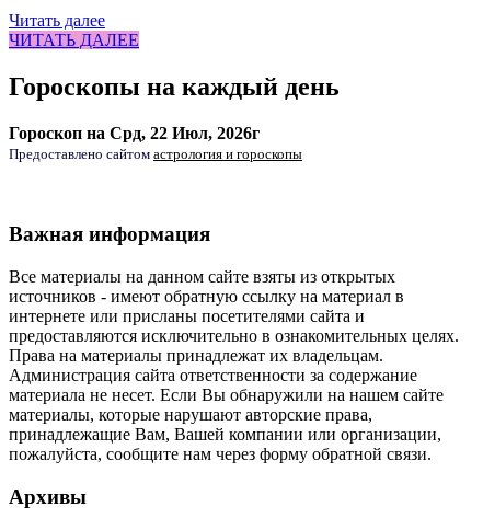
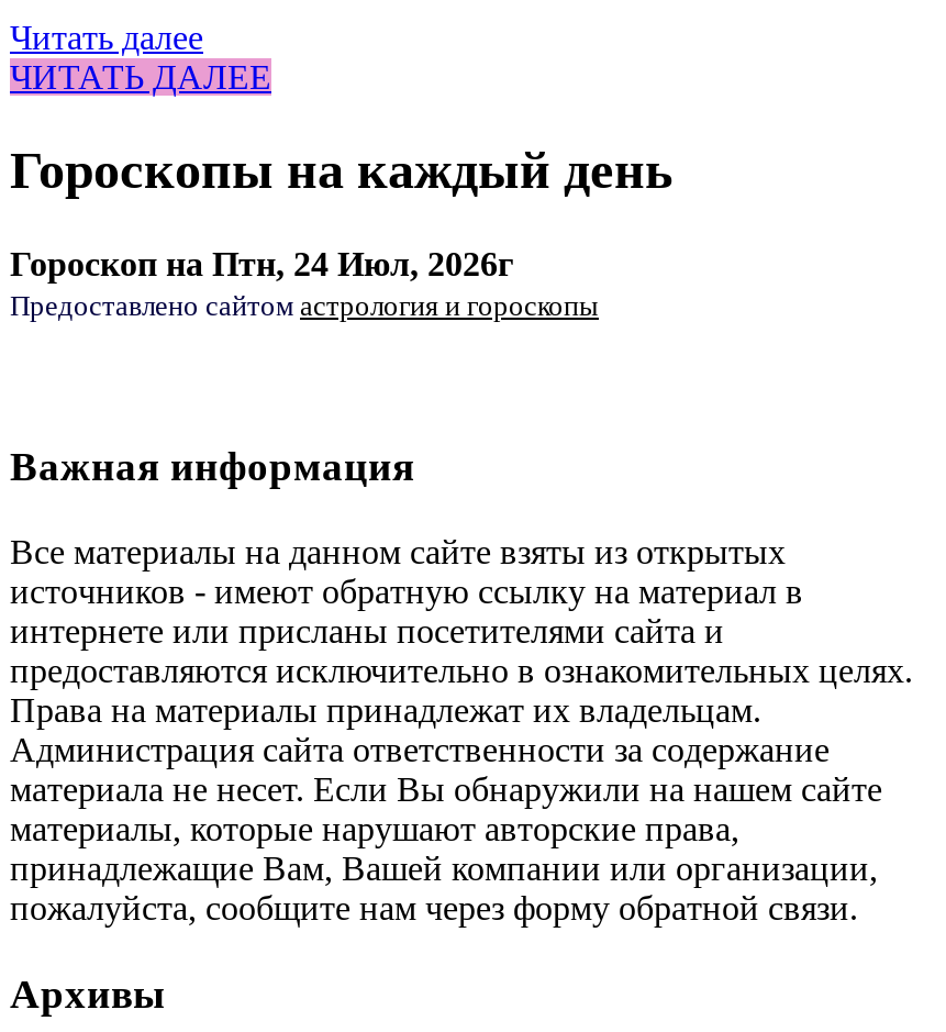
- Гороскоп на Срд, 22 Июл, 2026г
+ Гороскоп на Птн, 24 Июл, 2026г
